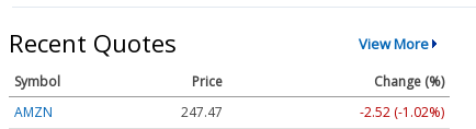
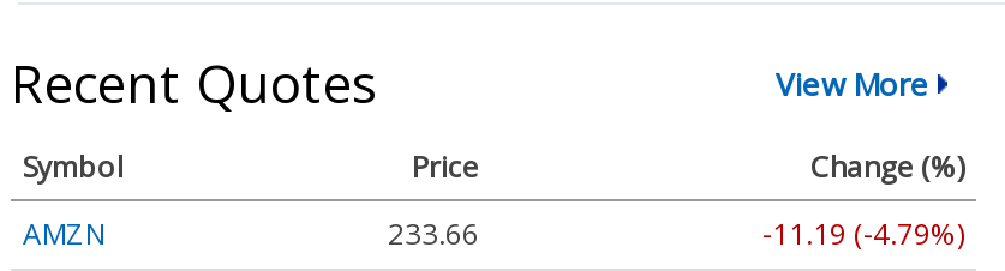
- 247.47
+ 233.66

- -2.52 (-1.02%)
+ -11.19 (-4.79%)
